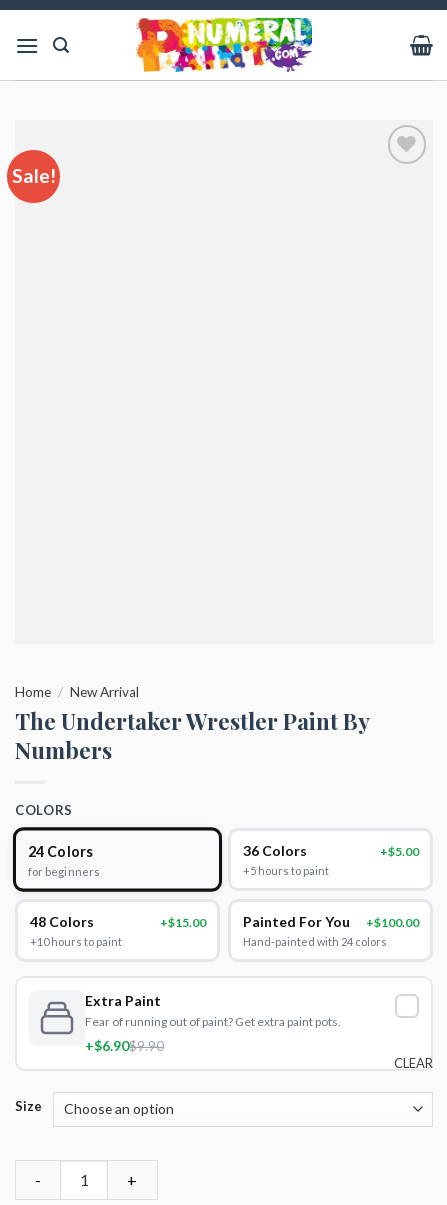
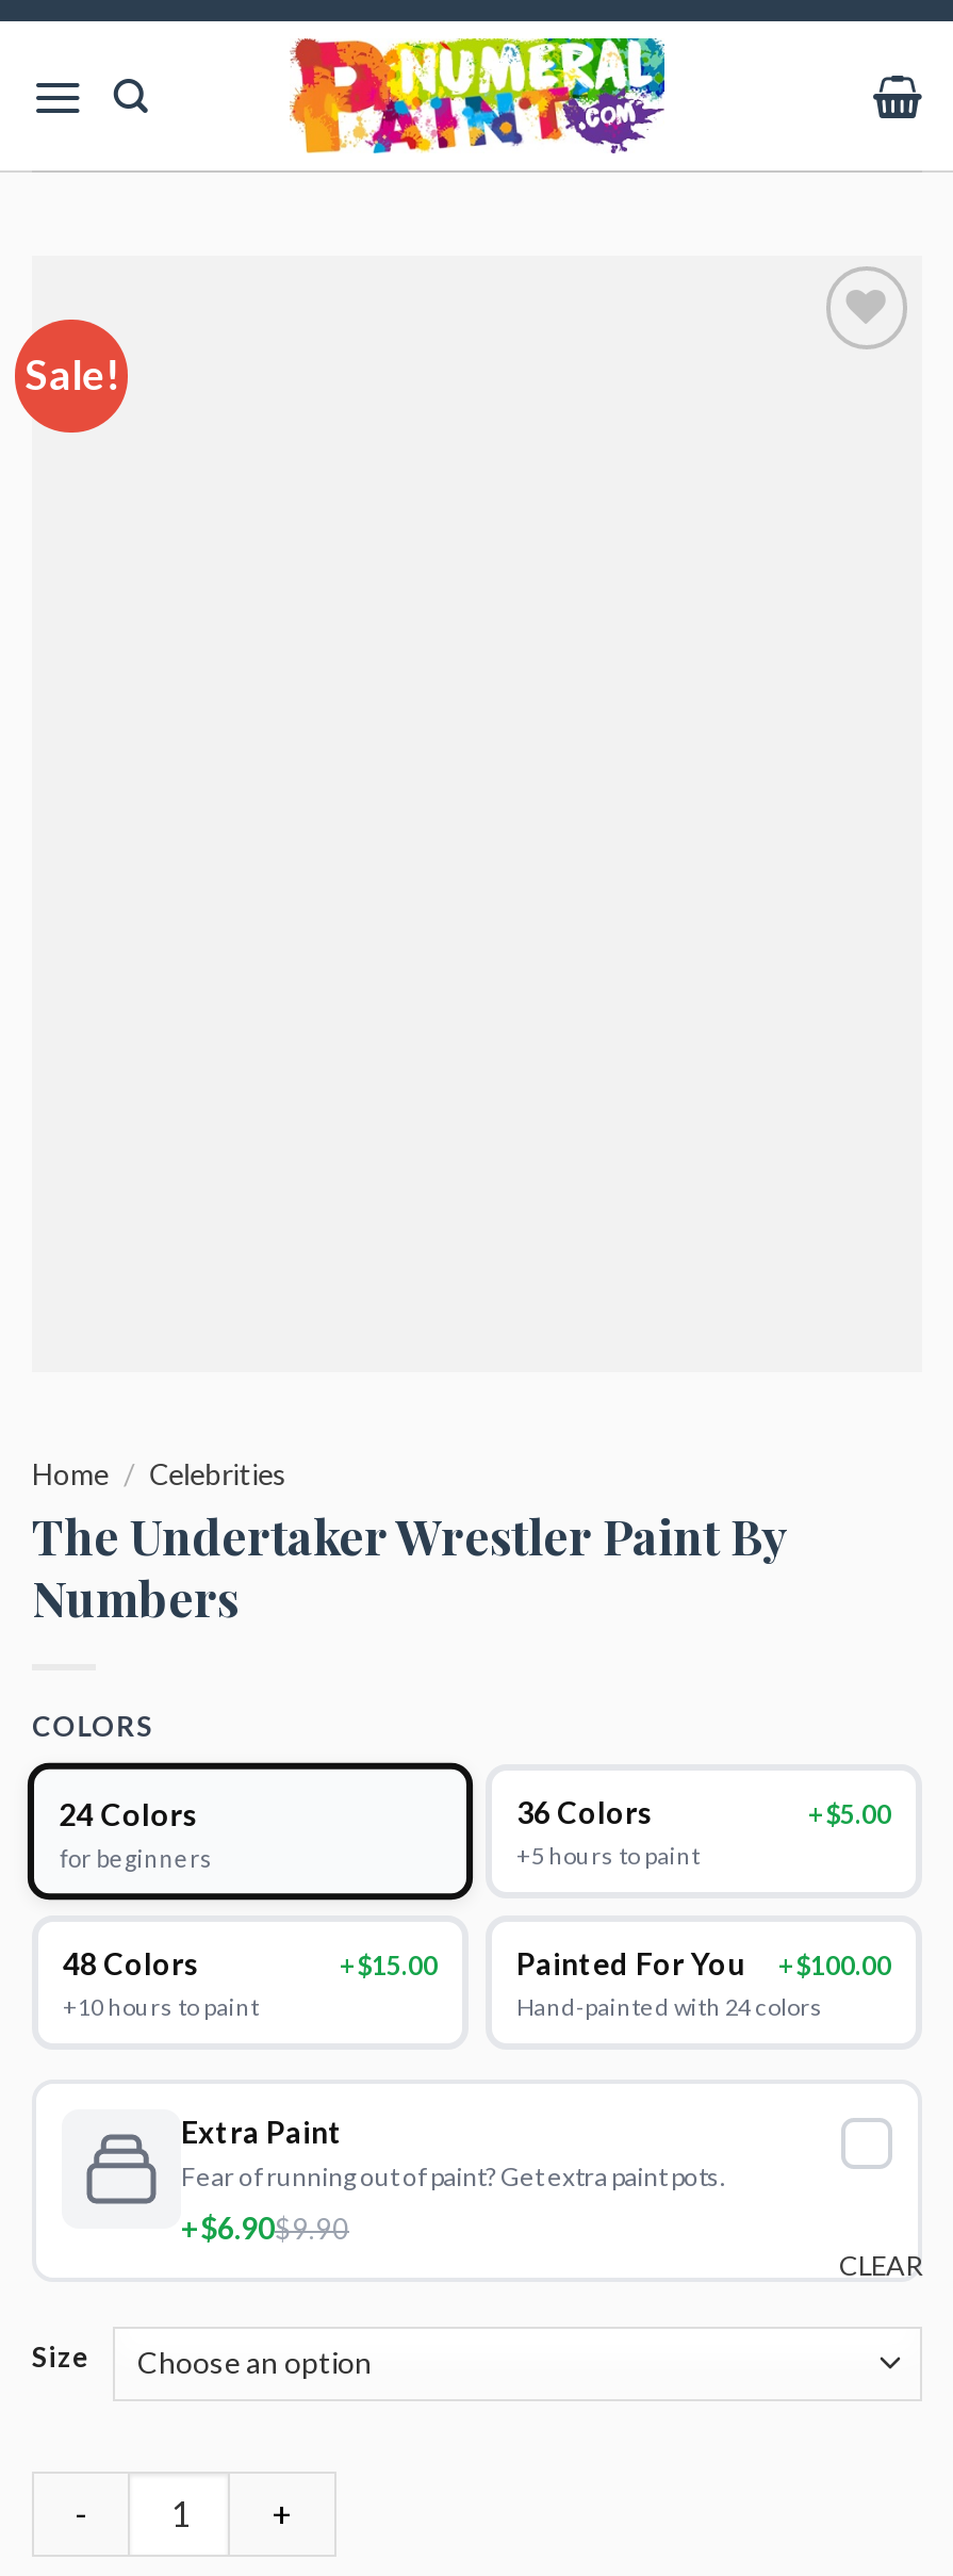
- Home / New Arrival
+ Home / Celebrities
